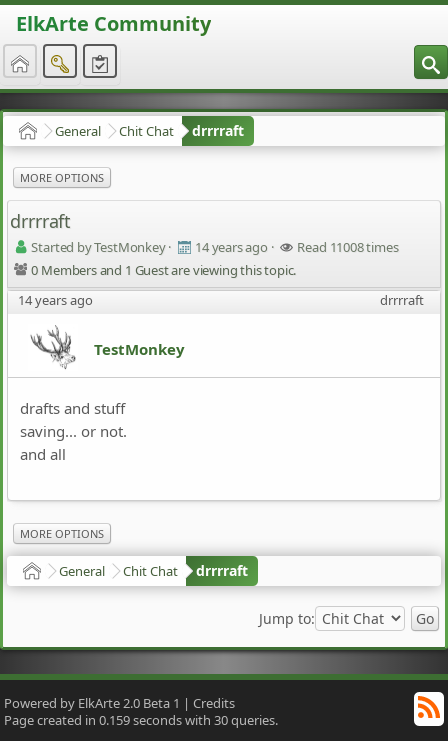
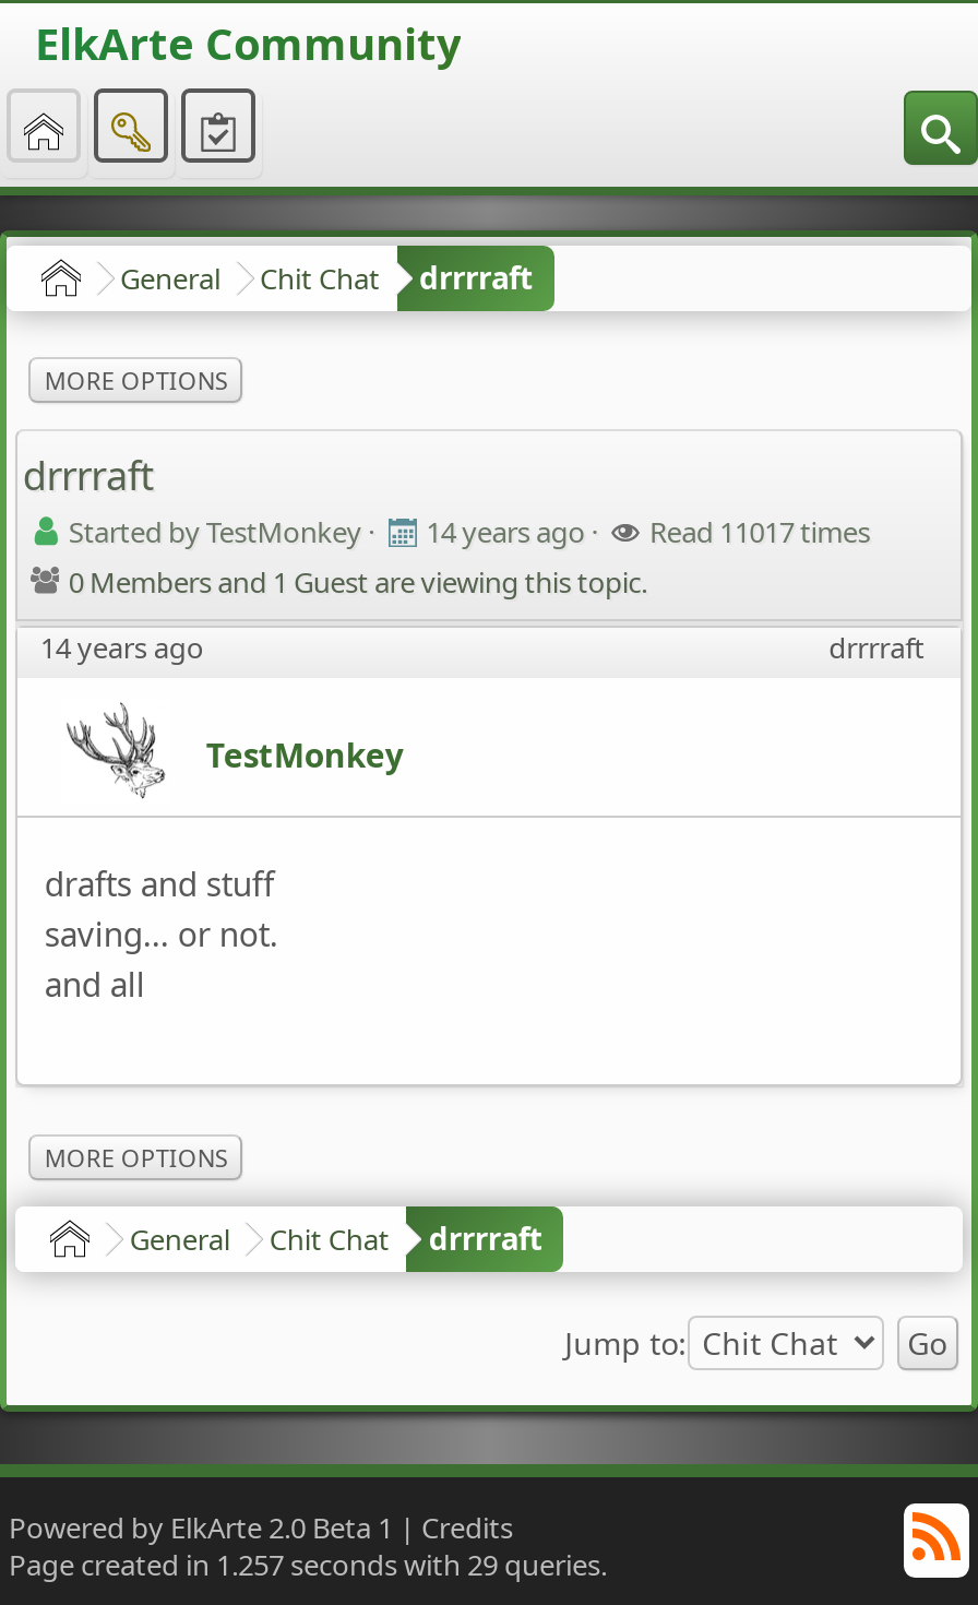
- Started by TestMonkey · 14 years ago · Read 11008 times
+ Started by TestMonkey · 14 years ago · Read 11017 times

- Page created in 0.159 seconds with 30 queries.
+ Page created in 1.257 seconds with 29 queries.
